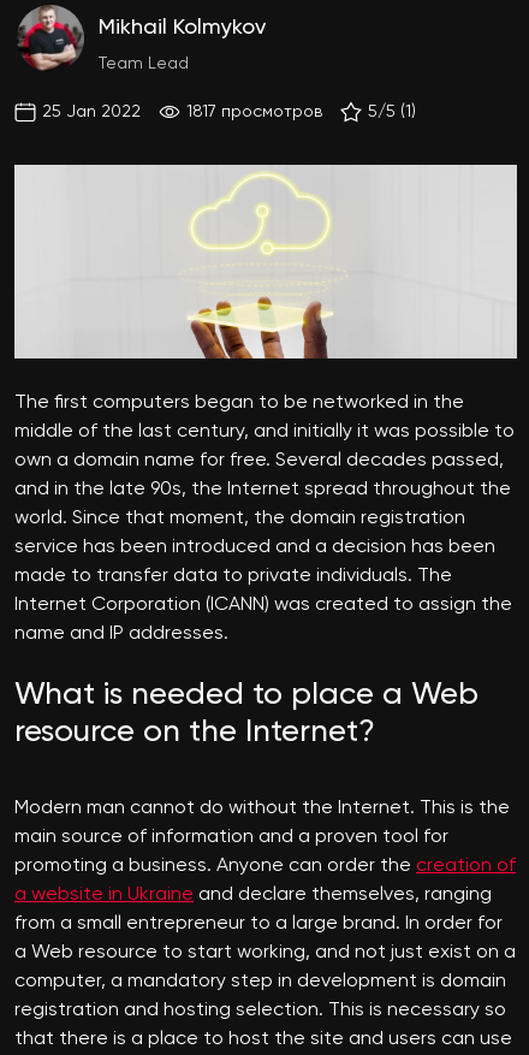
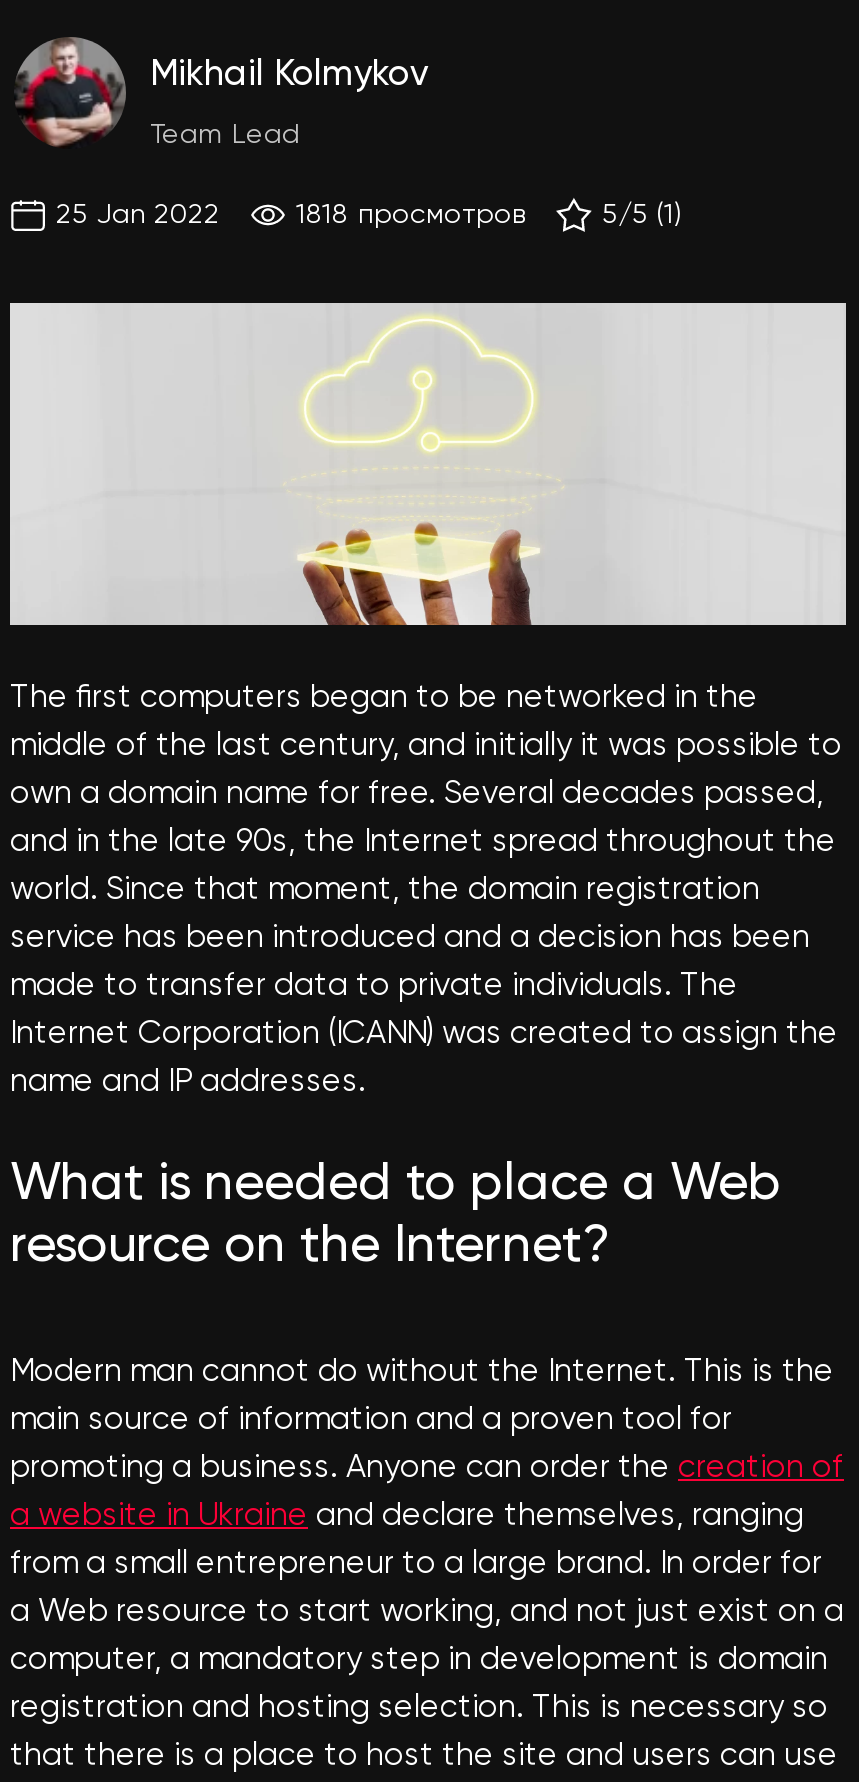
- 1817 просмотров
+ 1818 просмотров
